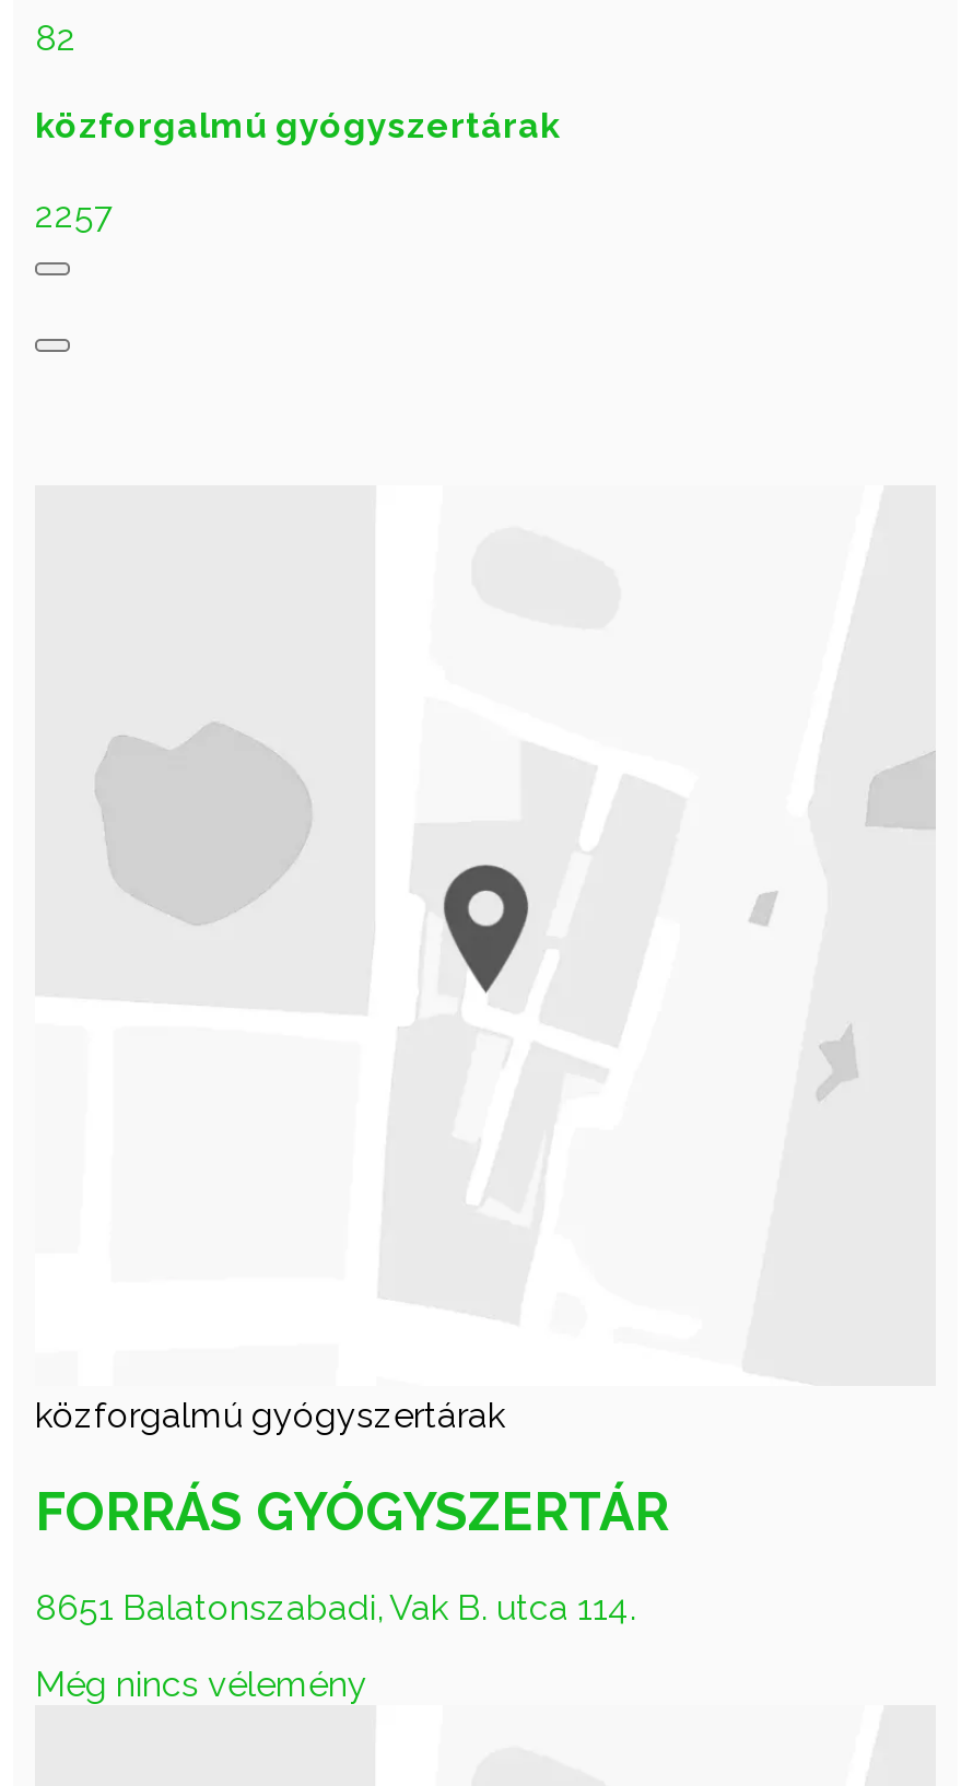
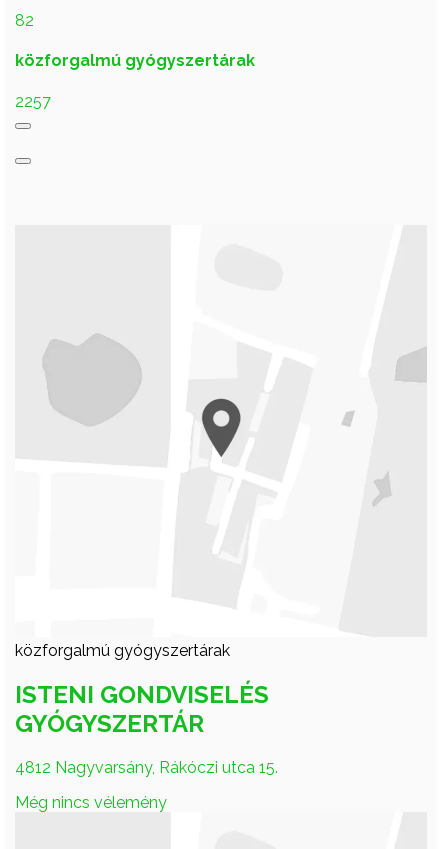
- FORRÁS GYÓGYSZERTÁR
+ ISTENI GONDVISELÉS
+ GYÓGYSZERTÁR

- 8651 Balatonszabadi, Vak B. utca 114.
+ 4812 Nagyvarsány, Rákóczi utca 15.
